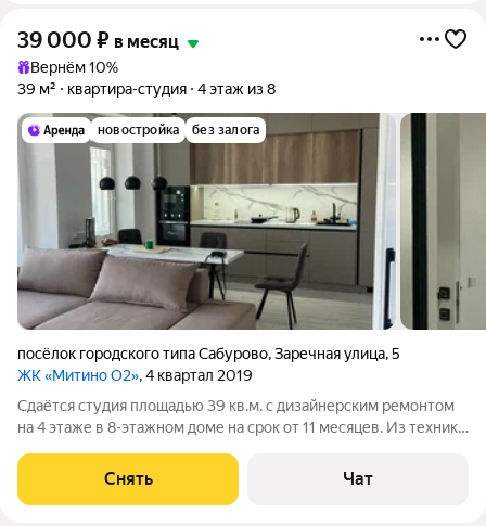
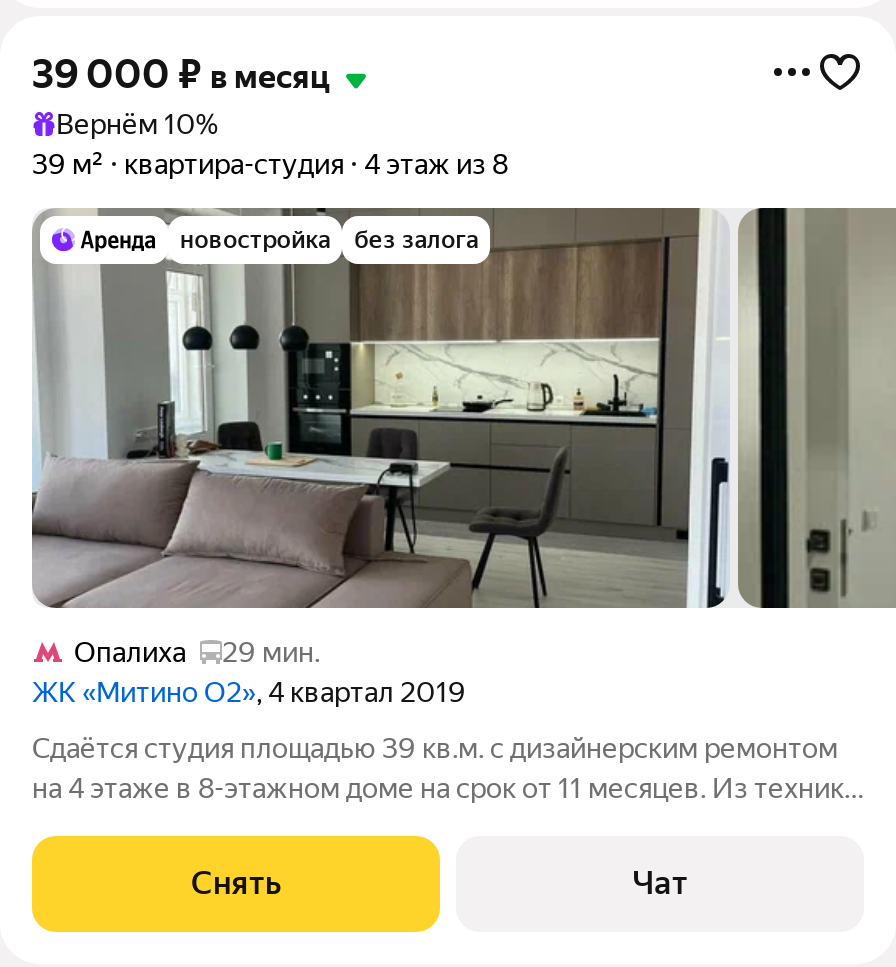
- посёлок городского типа Сабурово, Заречная улица, 5
+ Опалиха
+ 29 мин.
